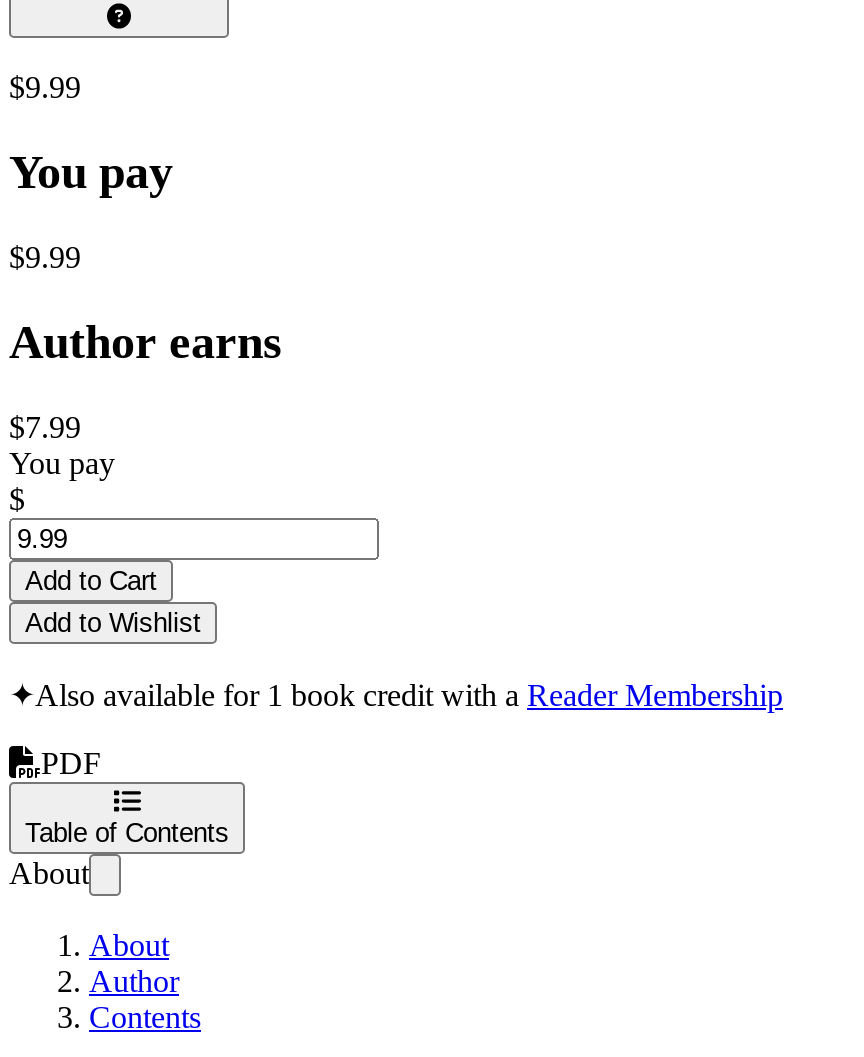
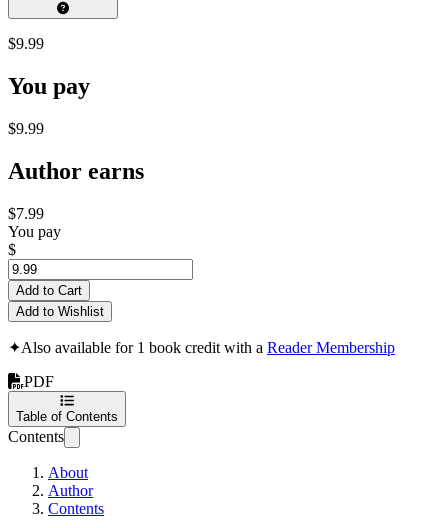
- About
+ Contents
